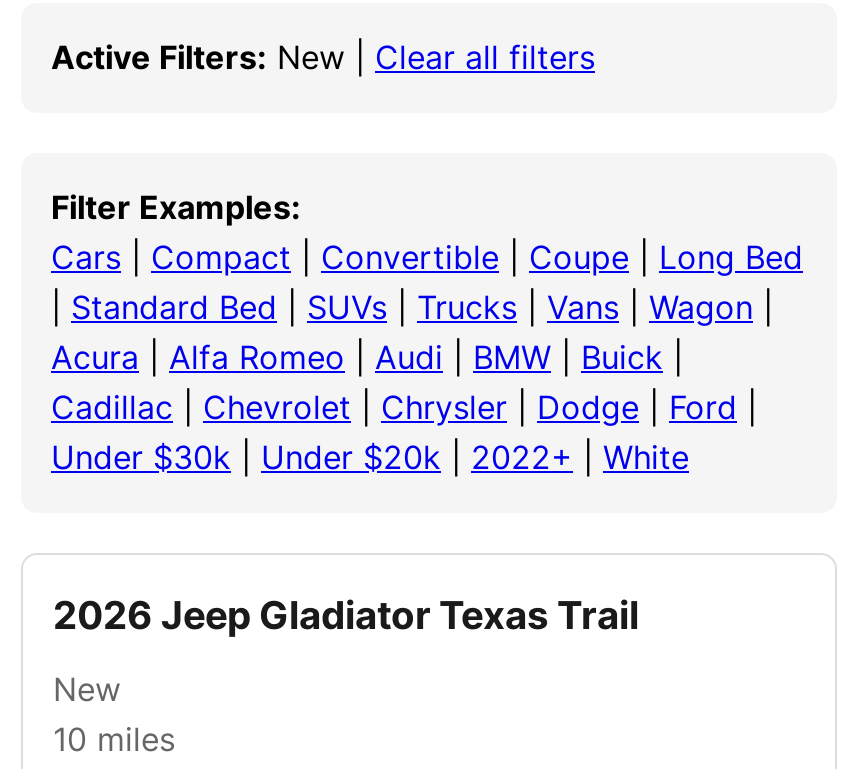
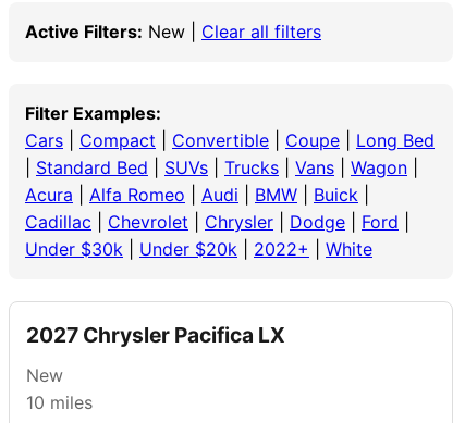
- 2026 Jeep Gladiator Texas Trail
+ 2027 Chrysler Pacifica LX
